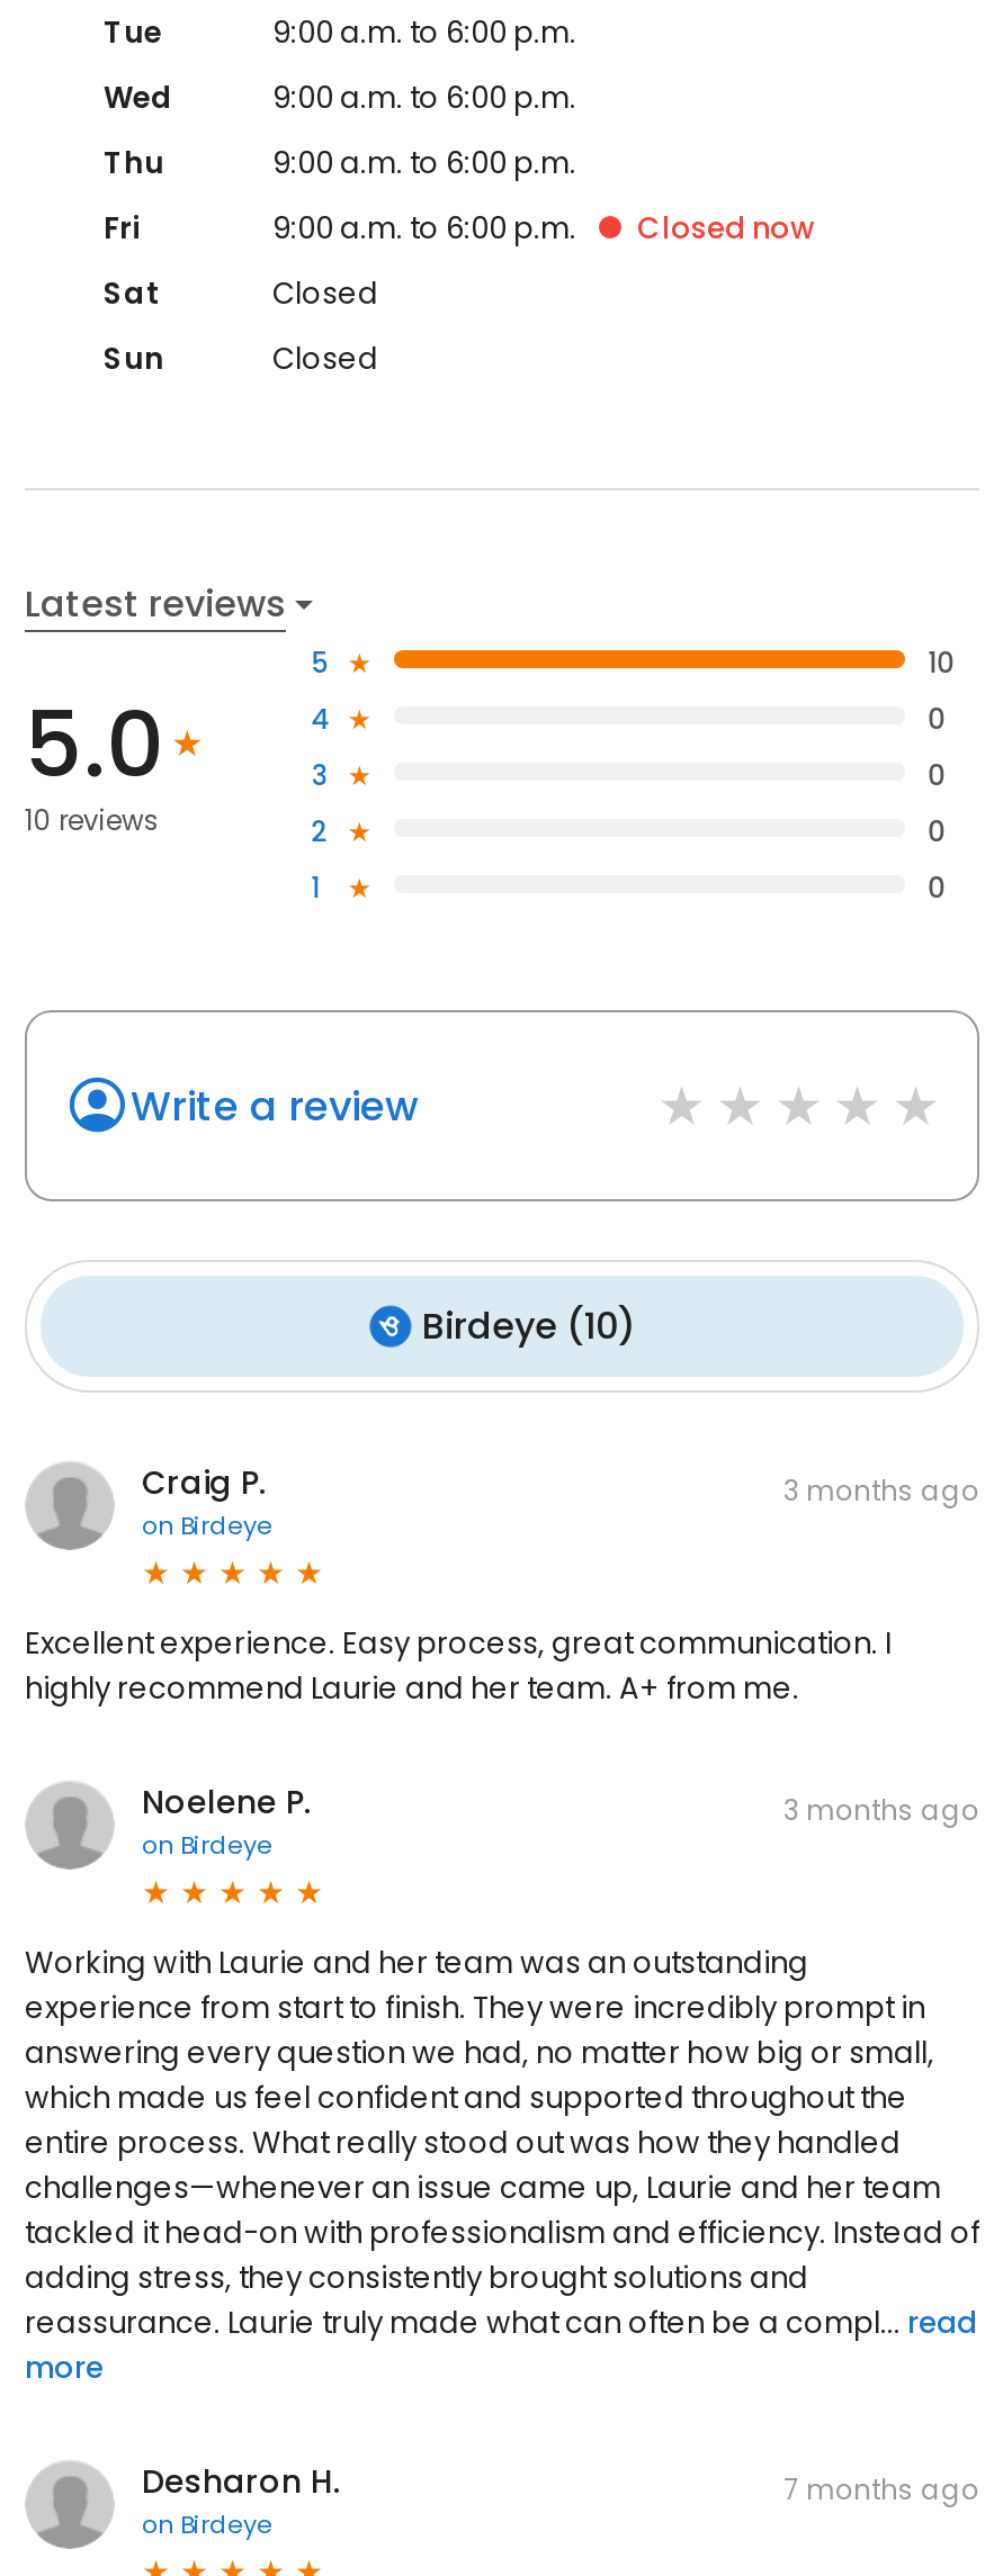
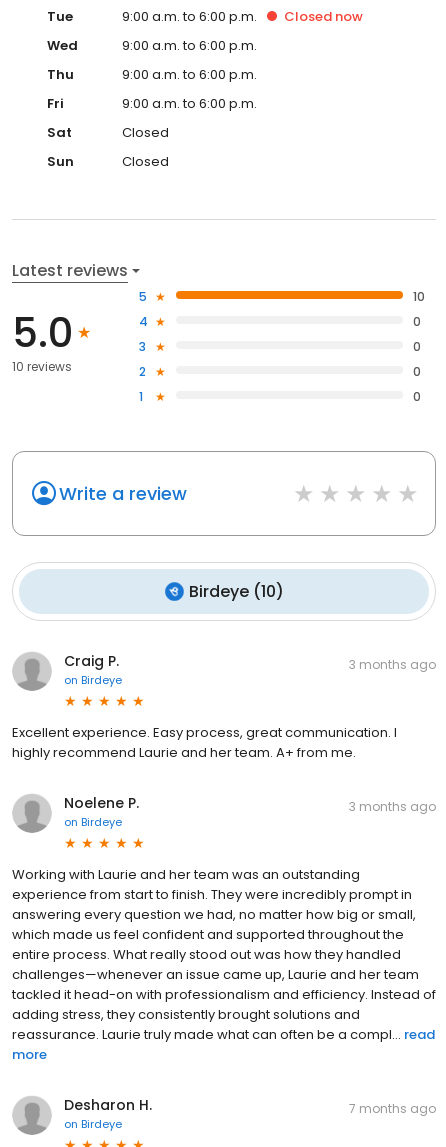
moved up: Closed now
